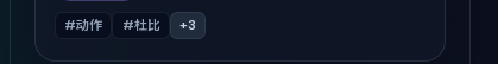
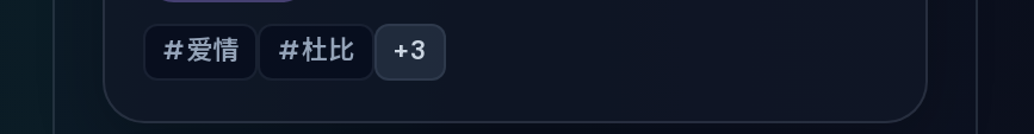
- #动作
+ #爱情
